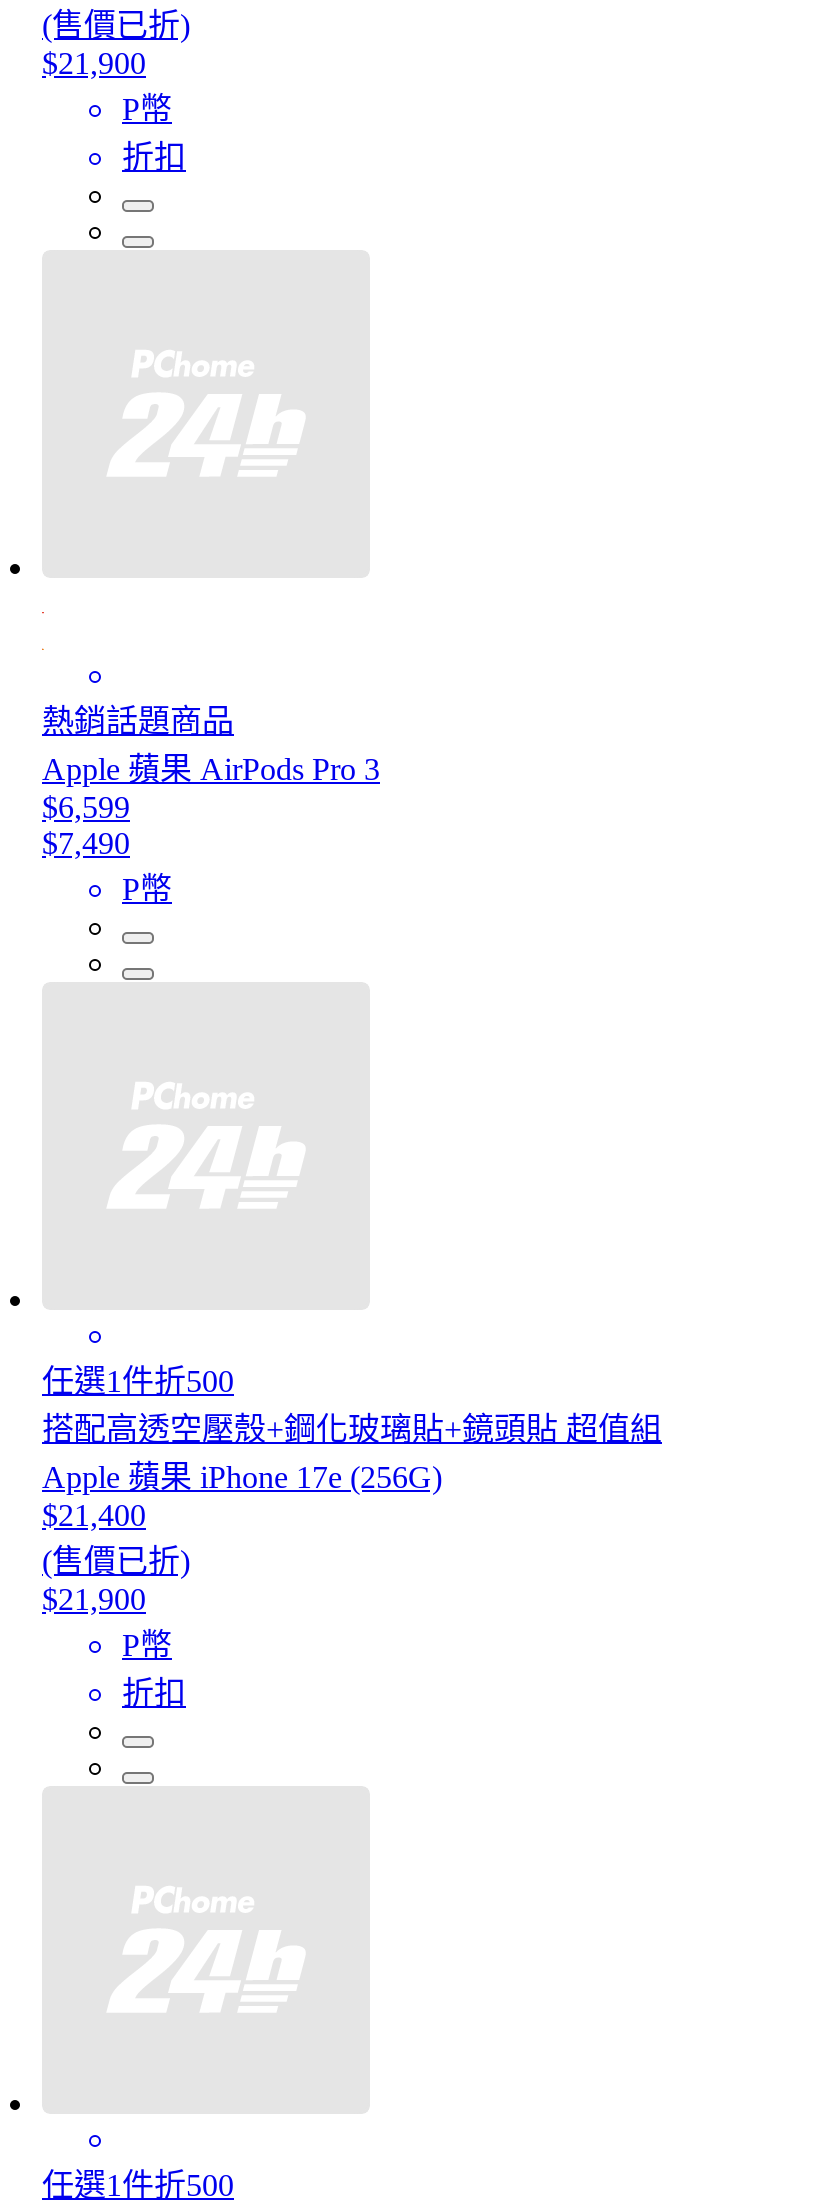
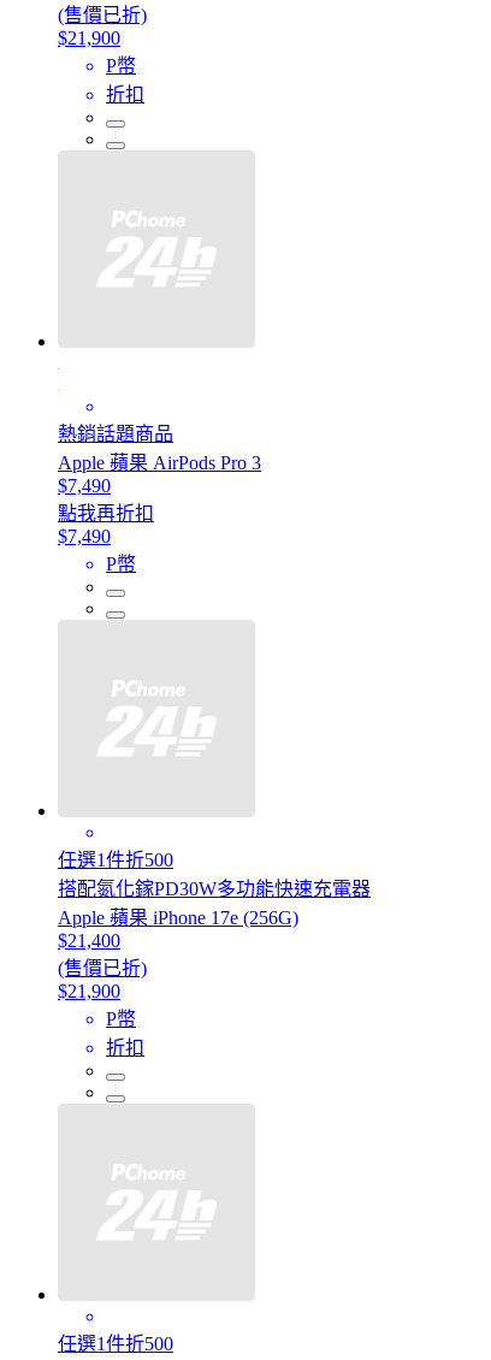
- $6,599
+ $7,490
+ 點我再折扣

- 搭配高透空壓殼+鋼化玻璃貼+鏡頭貼 超值組
+ 搭配氮化鎵PD30W多功能快速充電器
